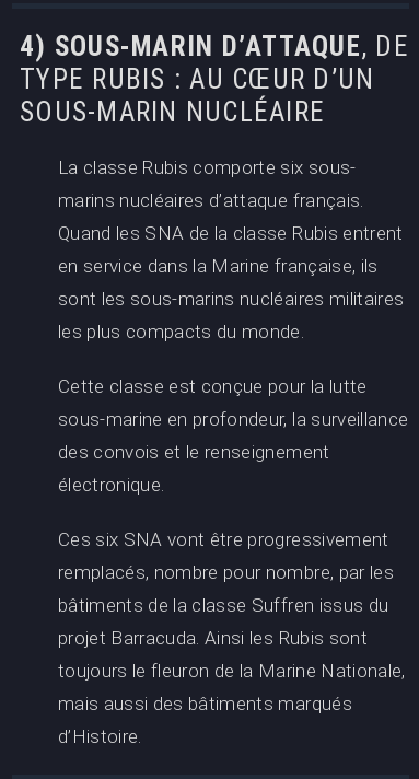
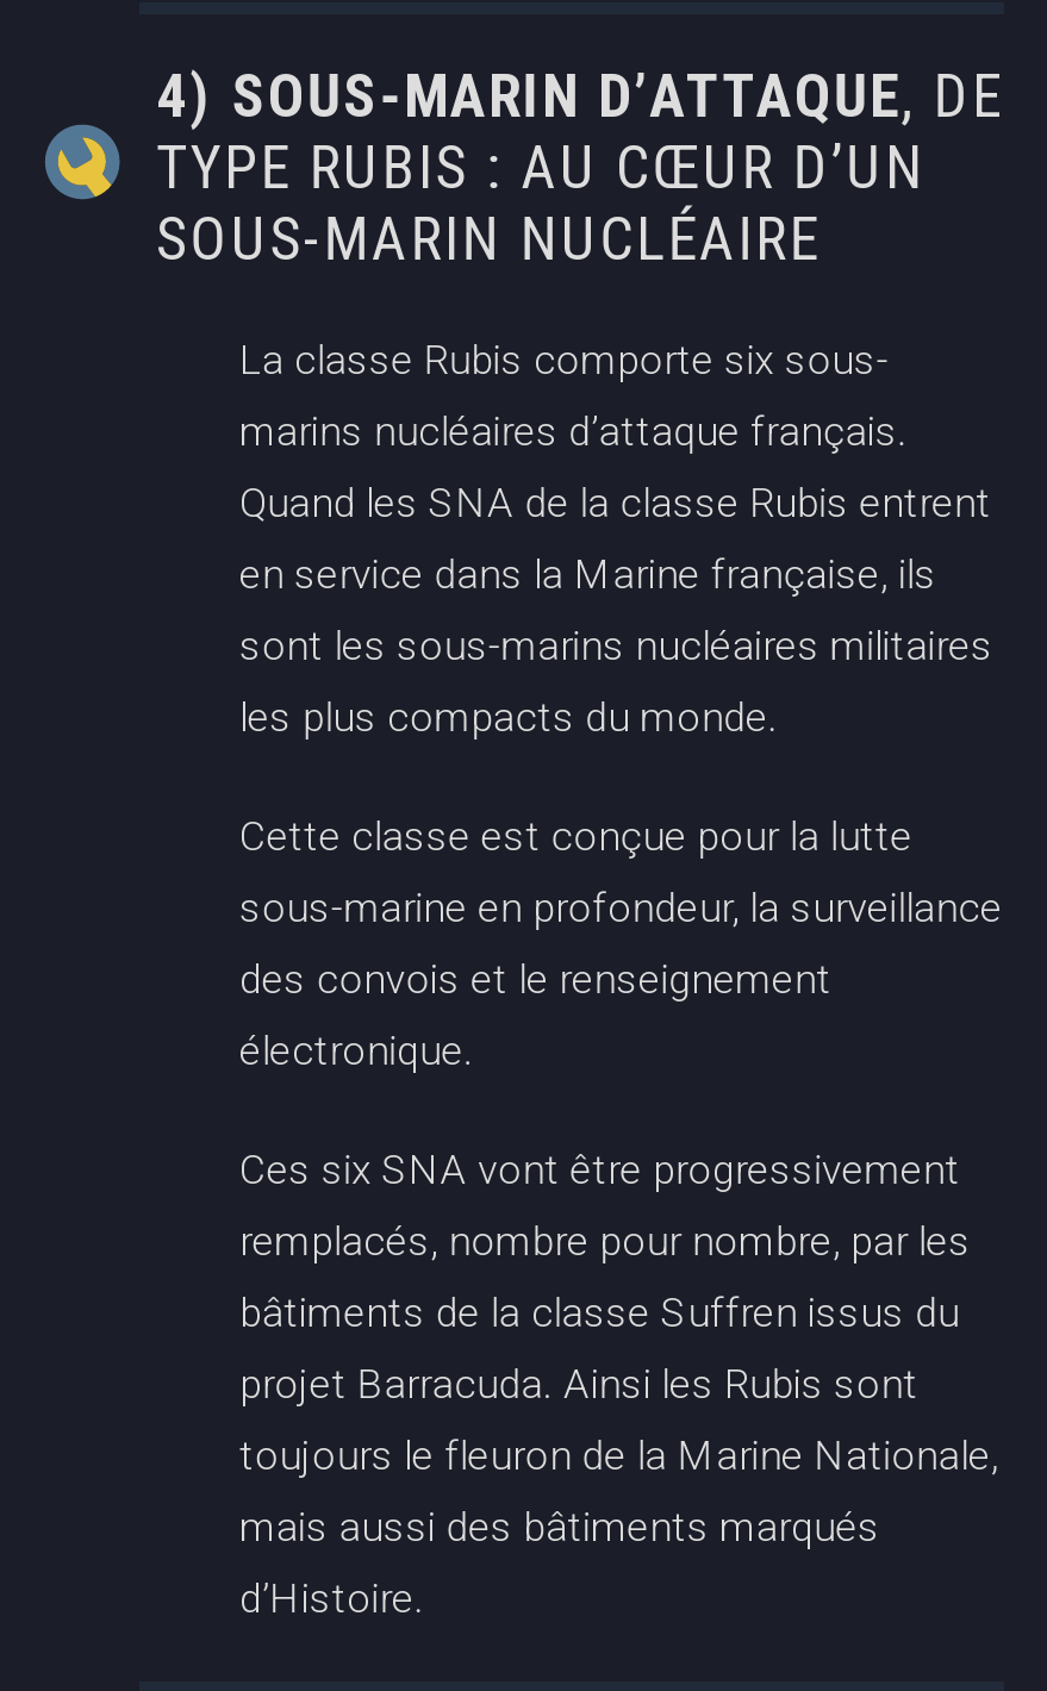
+ [image]
